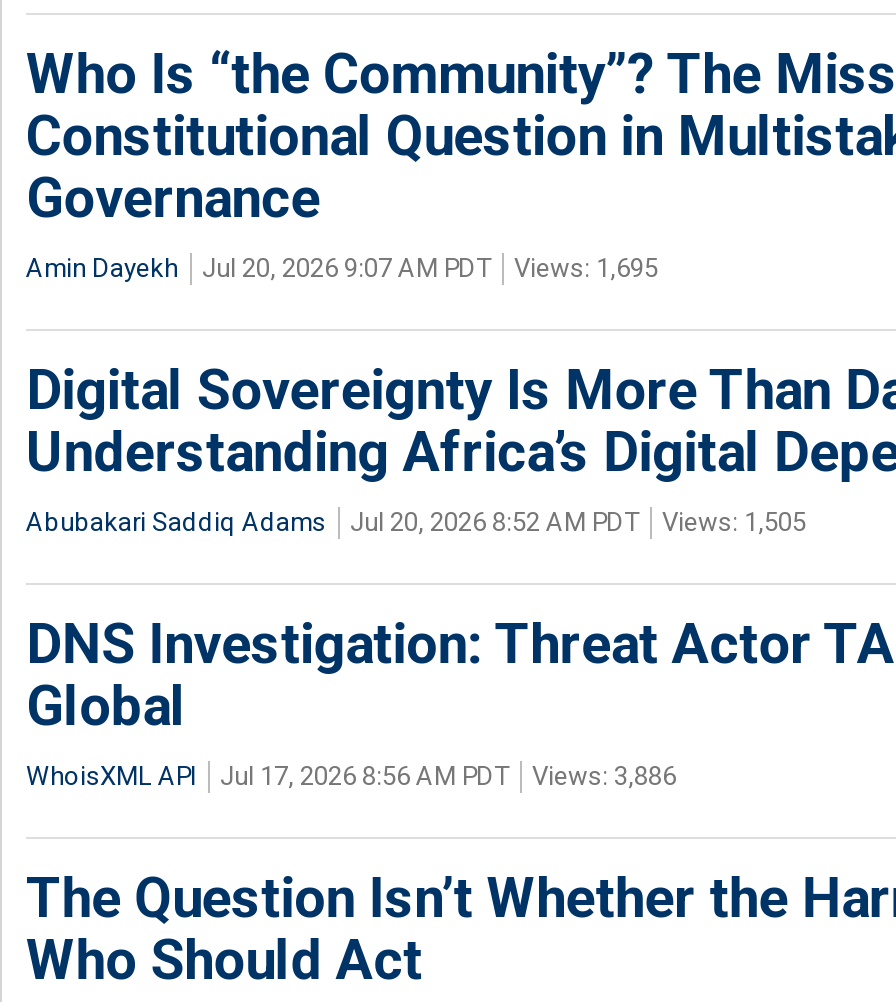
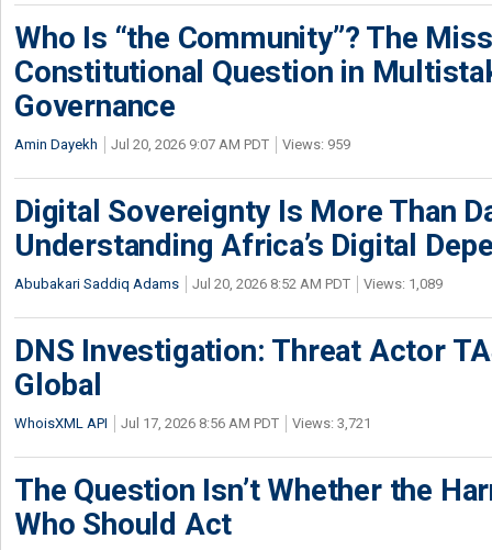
- Amin Dayekh Jul 20, 2026 9:07 AM PDT Views: 1,695
+ Amin Dayekh Jul 20, 2026 9:07 AM PDT Views: 959

- Abubakari Saddiq Adams Jul 20, 2026 8:52 AM PDT Views: 1,505
+ Abubakari Saddiq Adams Jul 20, 2026 8:52 AM PDT Views: 1,089

- WhoisXML API Jul 17, 2026 8:56 AM PDT Views: 3,886
+ WhoisXML API Jul 17, 2026 8:56 AM PDT Views: 3,721
